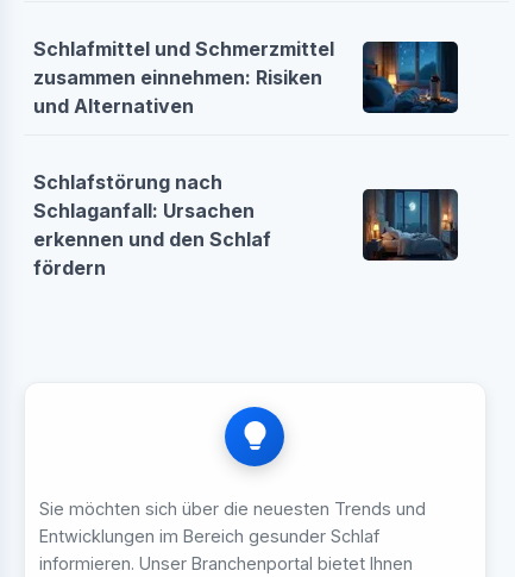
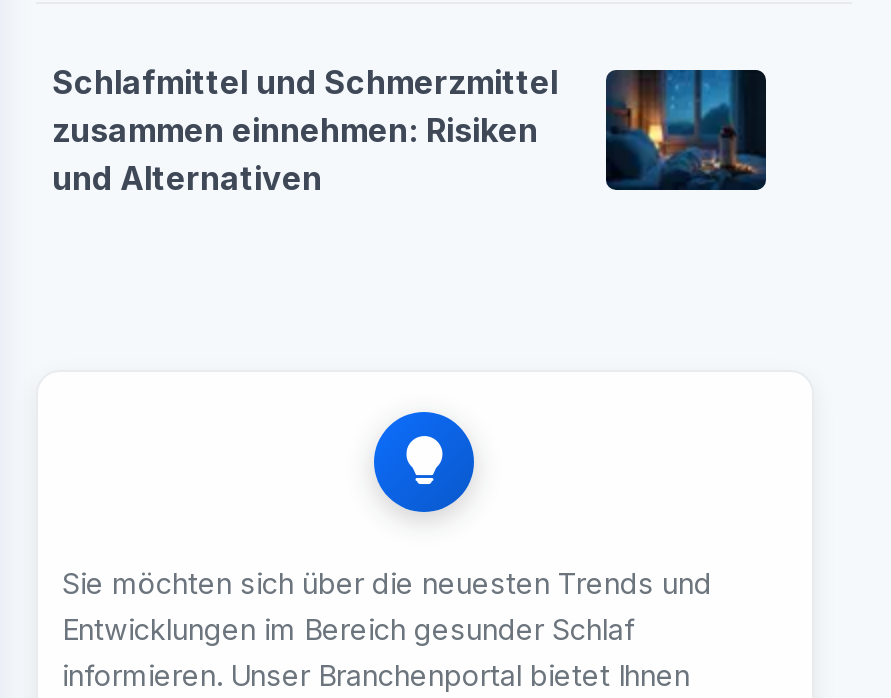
- Schlafstörung nach
- Schlaganfall: Ursachen
- erkennen und den Schlaf
- fördern

- [image]
